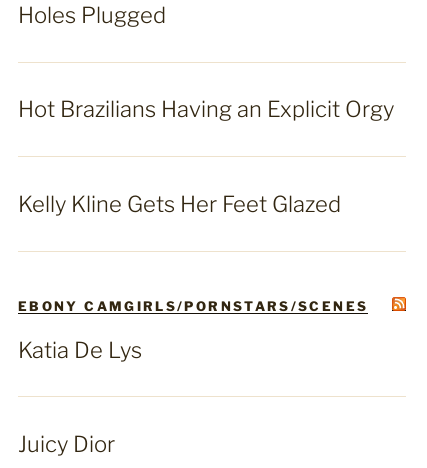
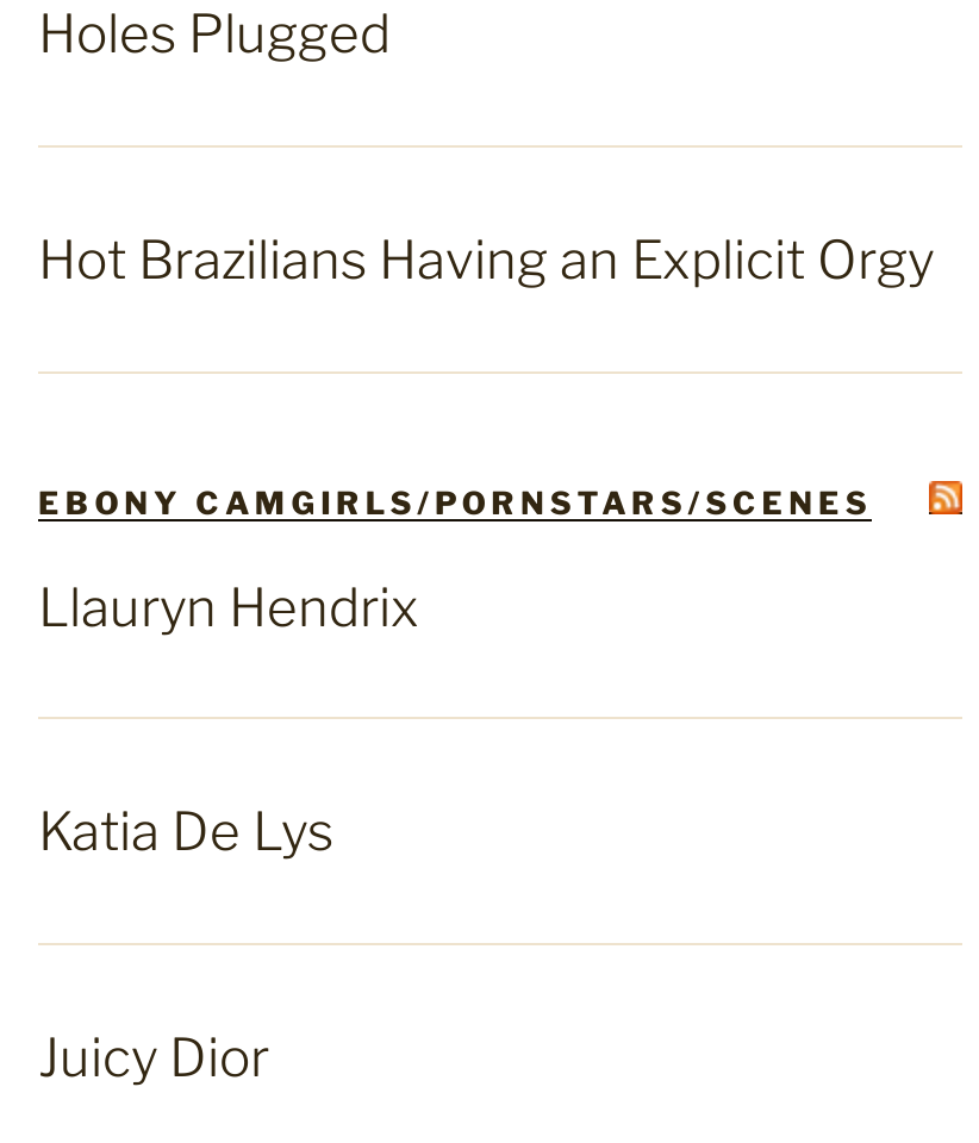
- Kelly Kline Gets Her Feet Glazed

moved up: EBONY CAMGIRLS/PORNSTARS/SCENES

+ Llauryn Hendrix
